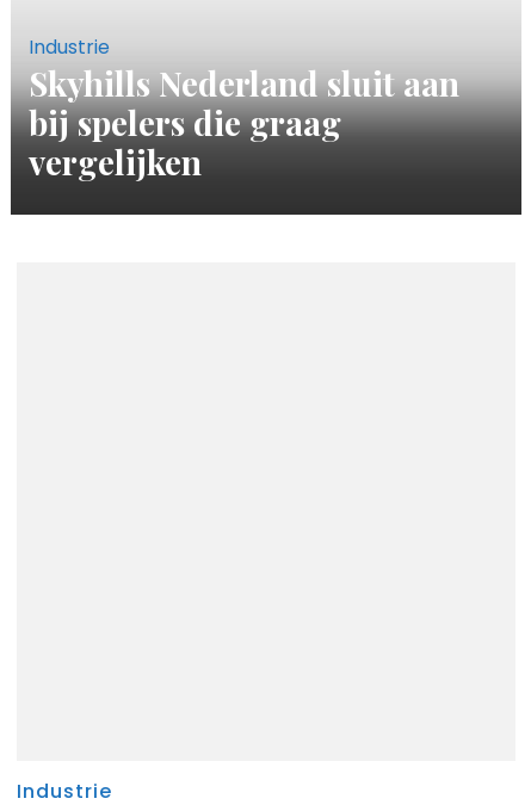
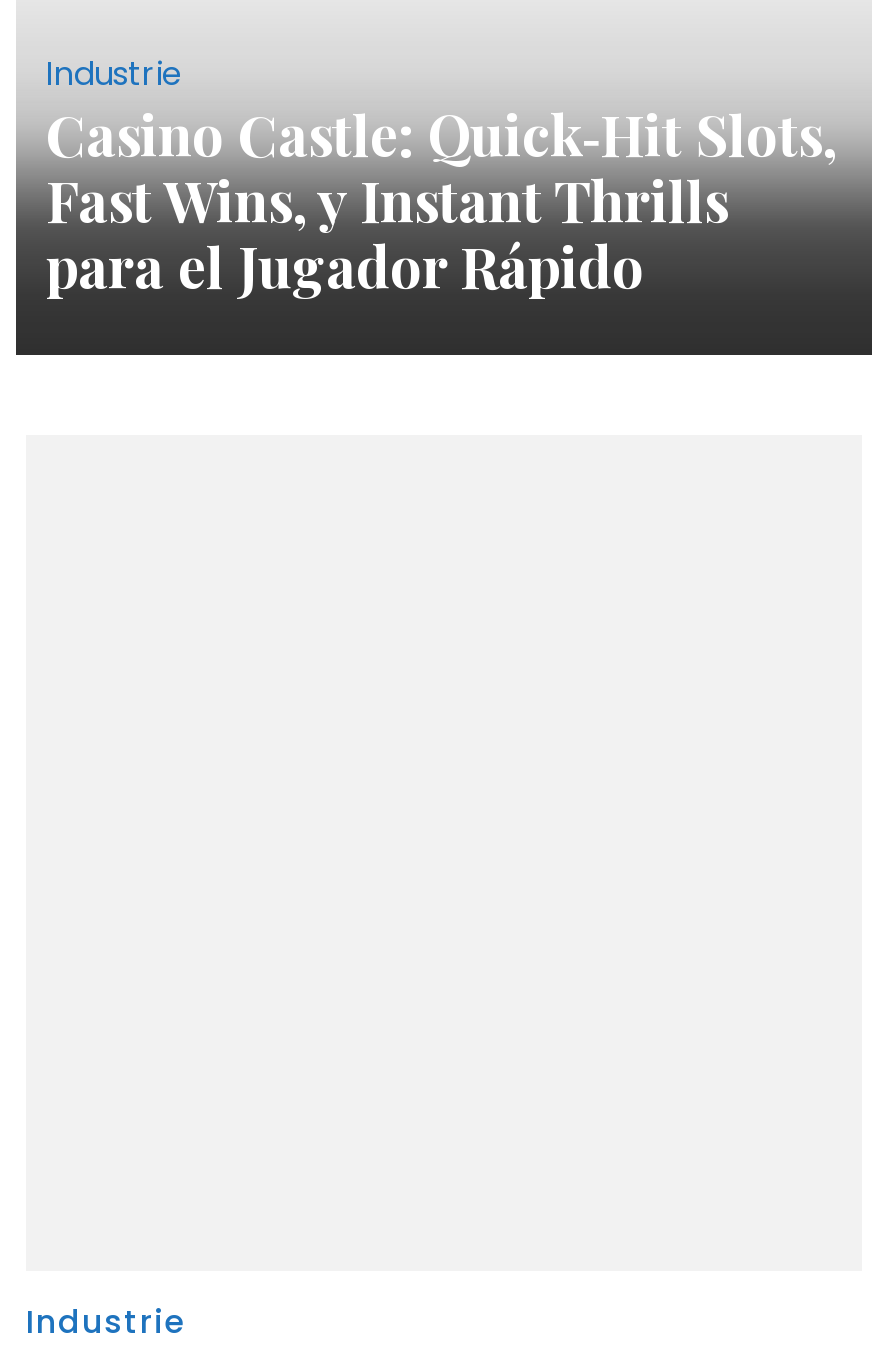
- Skyhills Nederland sluit aan
- bij spelers die graag
- vergelijken
+ Casino Castle: Quick‑Hit Slots,
+ Fast Wins, y Instant Thrills
+ para el Jugador Rápido
